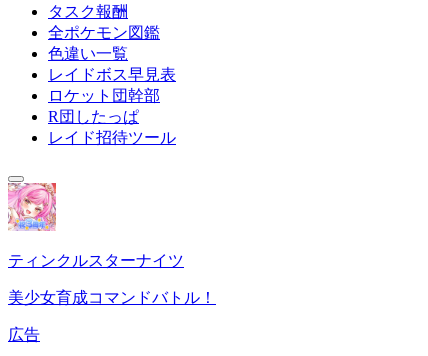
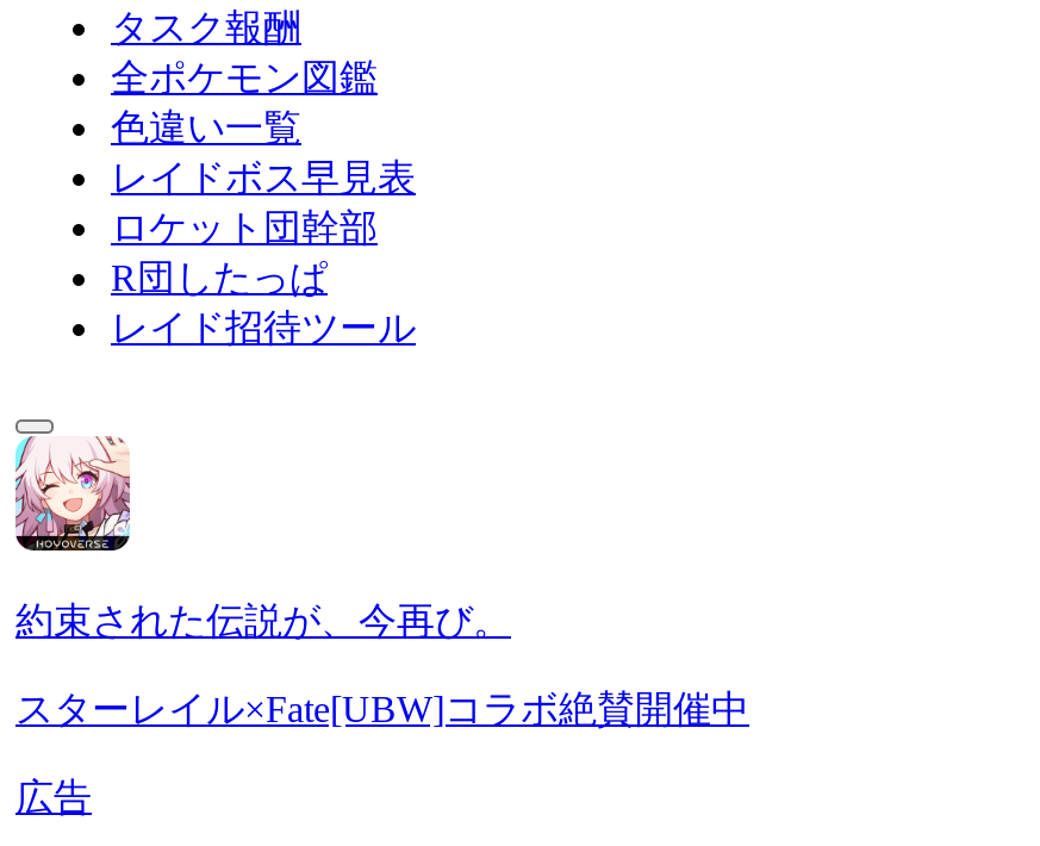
- [image]
- ティンクルスターナイツ
+ [image]
+ 約束された伝説が、今再び。

- 美少女育成コマンドバトル！
+ スターレイル×Fate[UBW]コラボ絶賛開催中
